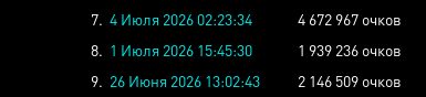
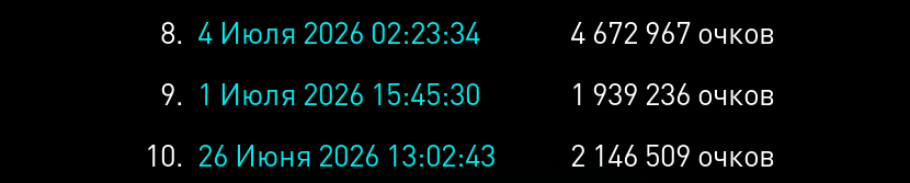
- 7. 4 Июля 2026 02:23:34
+ 8. 4 Июля 2026 02:23:34

- 8. 1 Июля 2026 15:45:30
+ 9. 1 Июля 2026 15:45:30

- 9. 26 Июня 2026 13:02:43 2 146 509 очков
+ 10. 26 Июня 2026 13:02:43 2 146 509 очков
